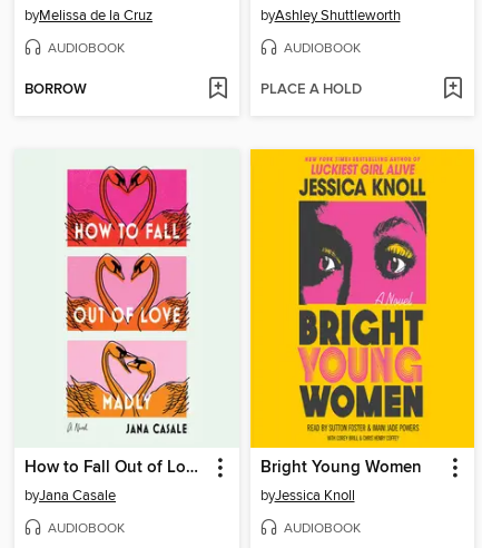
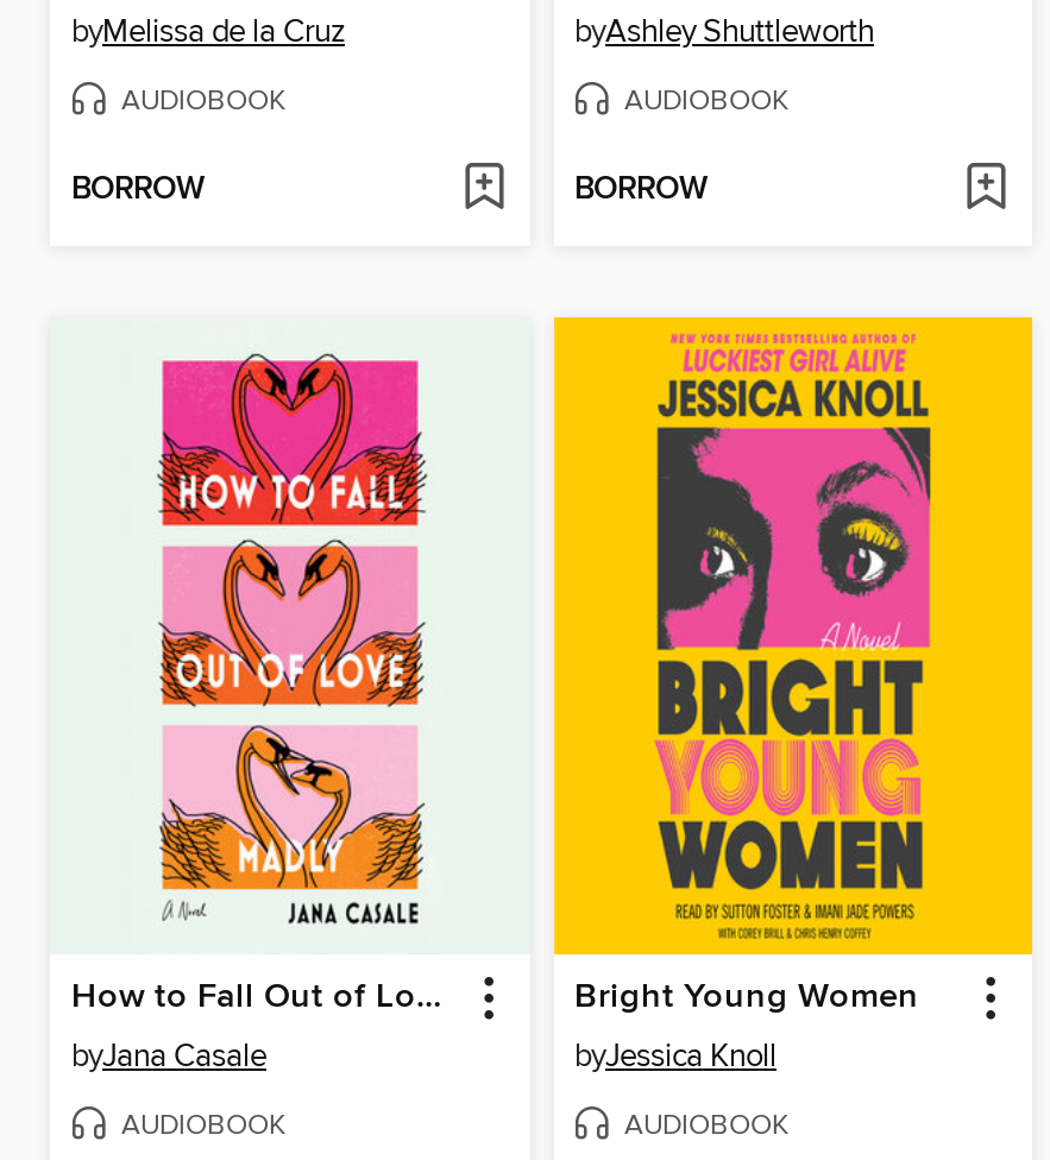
- PLACE A HOLD
+ BORROW
